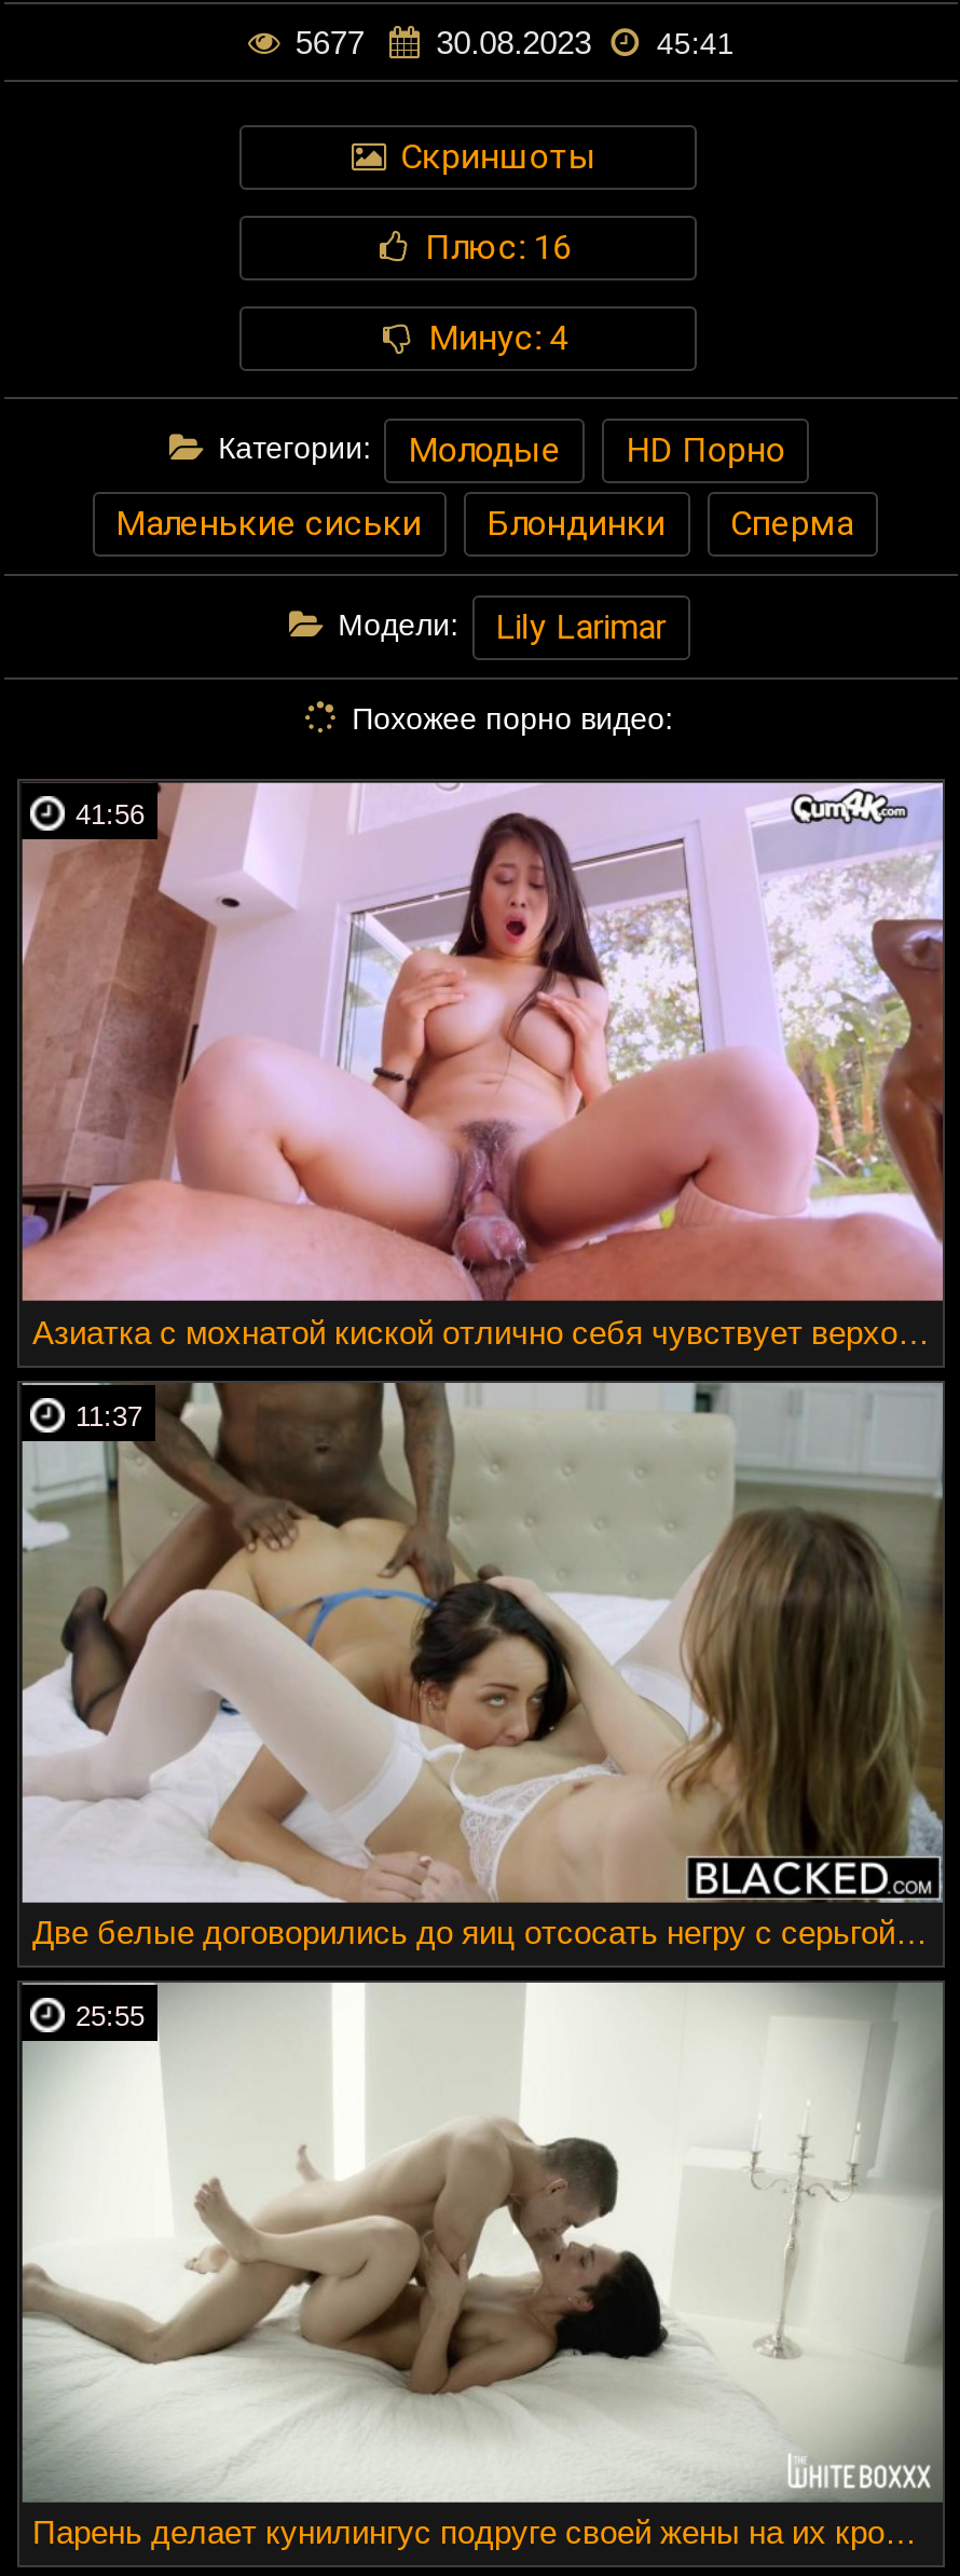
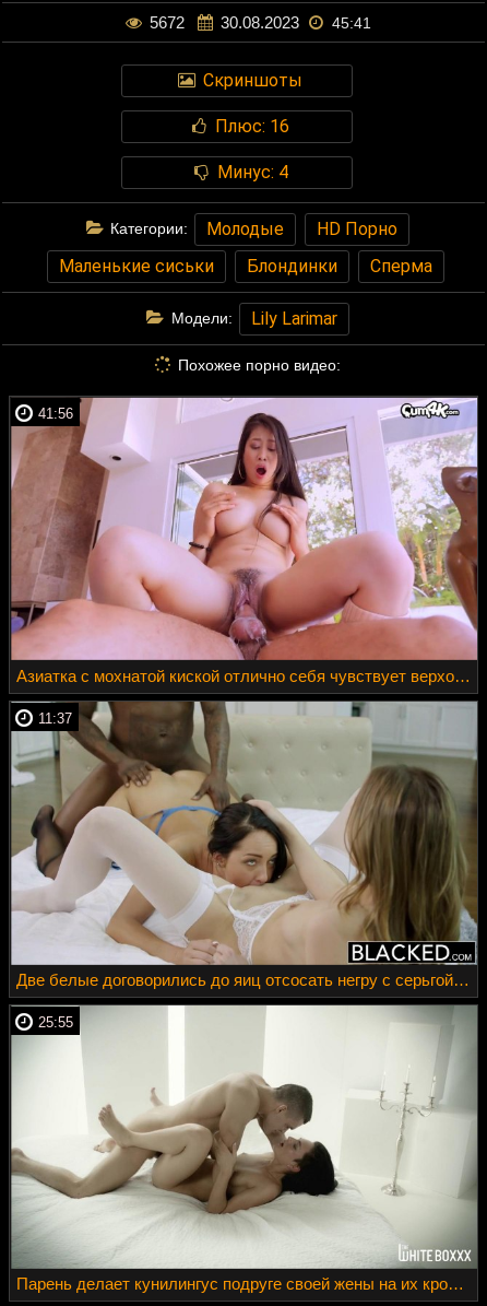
- 5677 30.08.2023 45:41
+ 5672 30.08.2023 45:41
